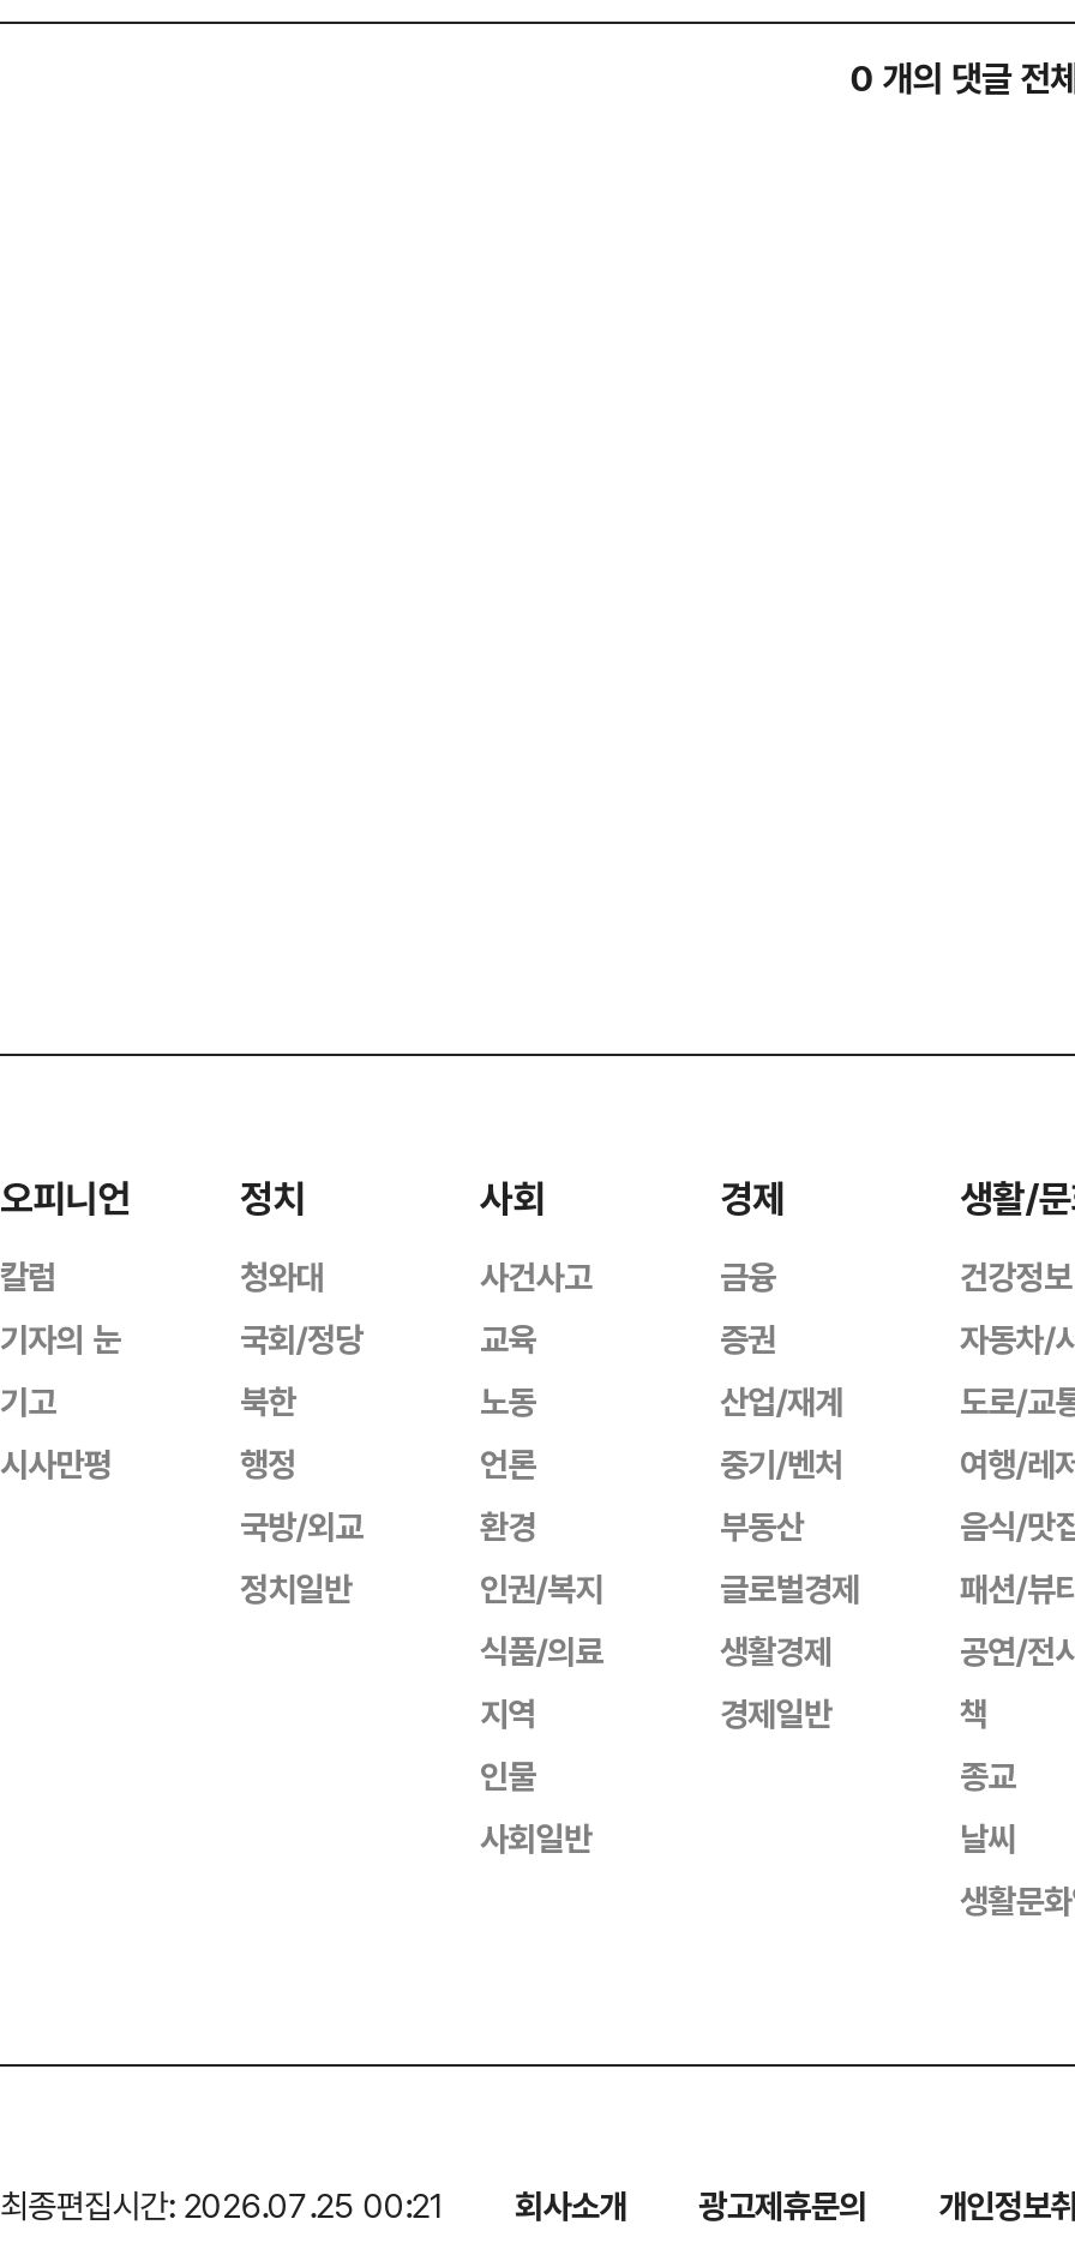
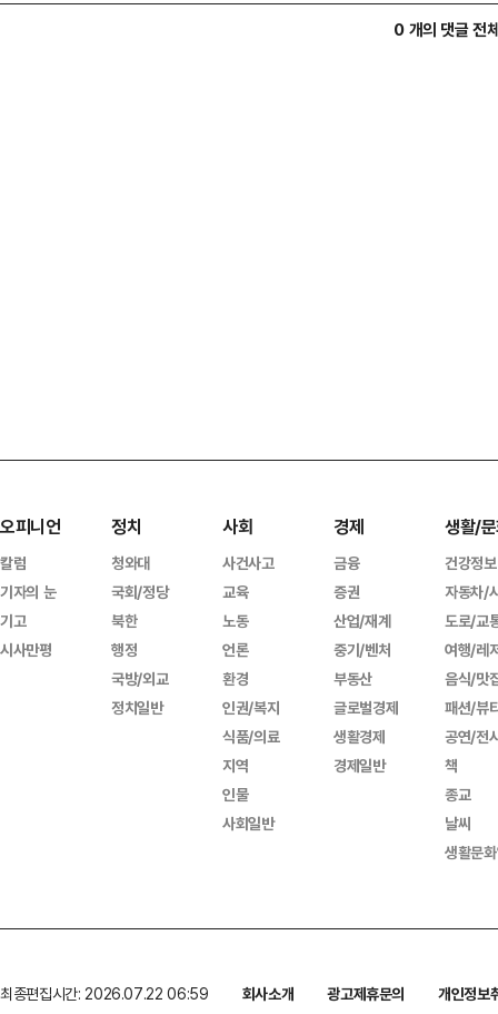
- 최종편집시간: 2026.07.25 00:21
+ 최종편집시간: 2026.07.22 06:59
